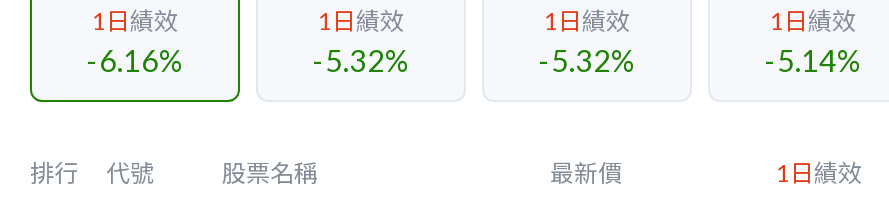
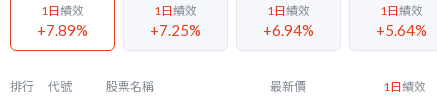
- -6.16%
+ +7.89%

- -5.32%
+ +7.25%

- -5.32%
+ +6.94%

- -5.14%
+ +5.64%
